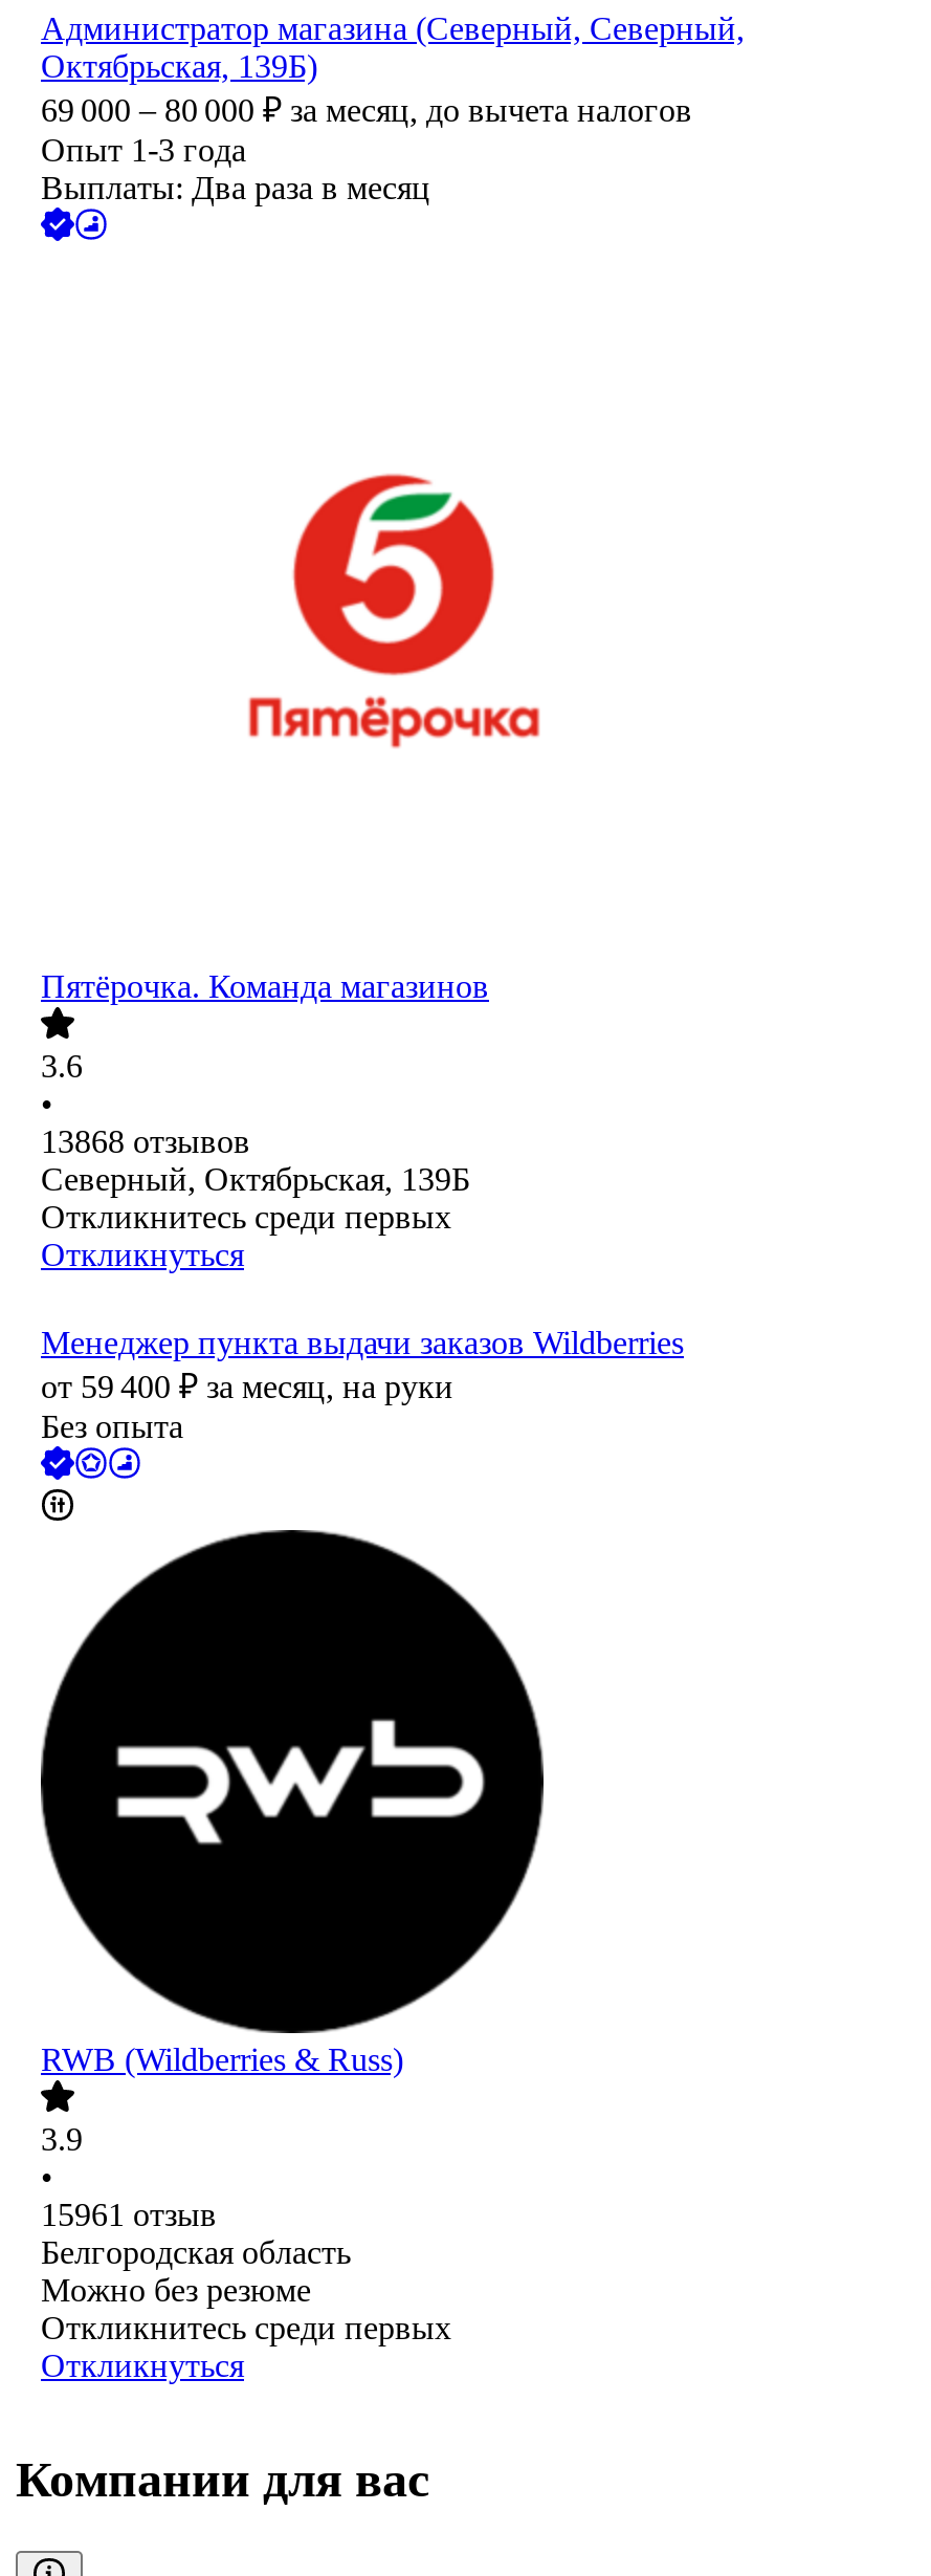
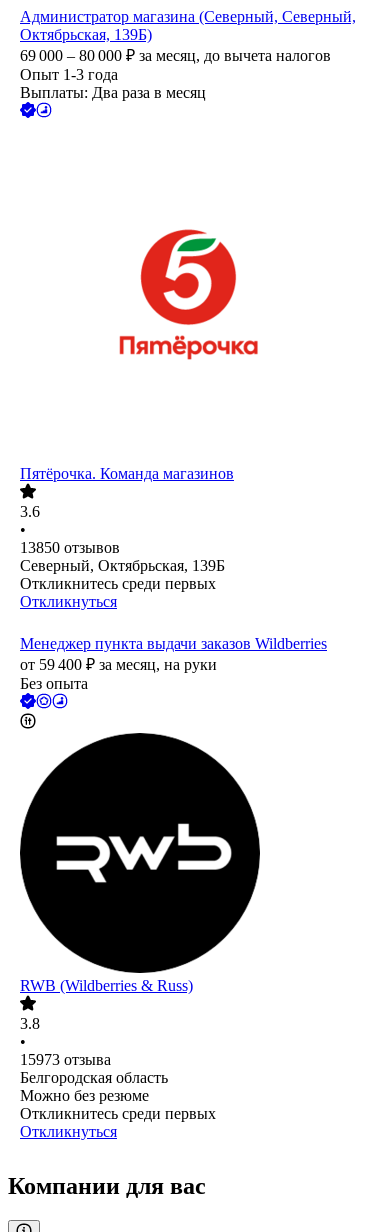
- 13868 отзывов
+ 13850 отзывов

- 3.9
+ 3.8

- 15961 отзыв
+ 15973 отзыва
